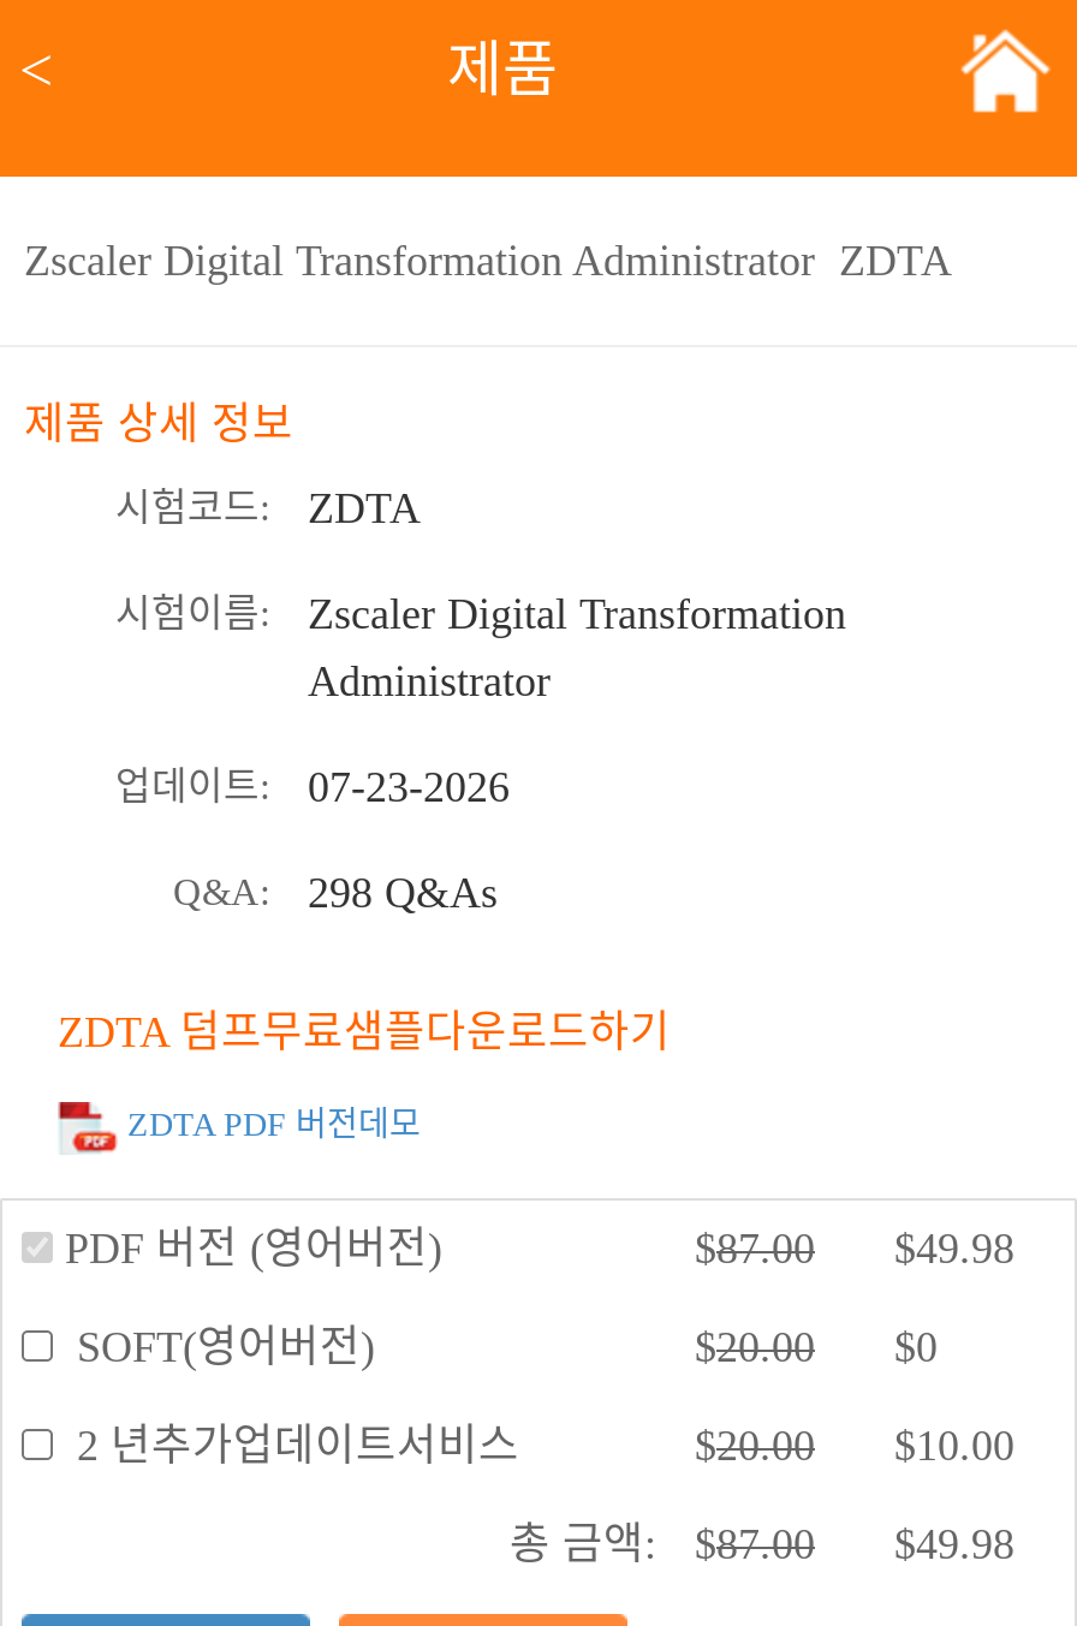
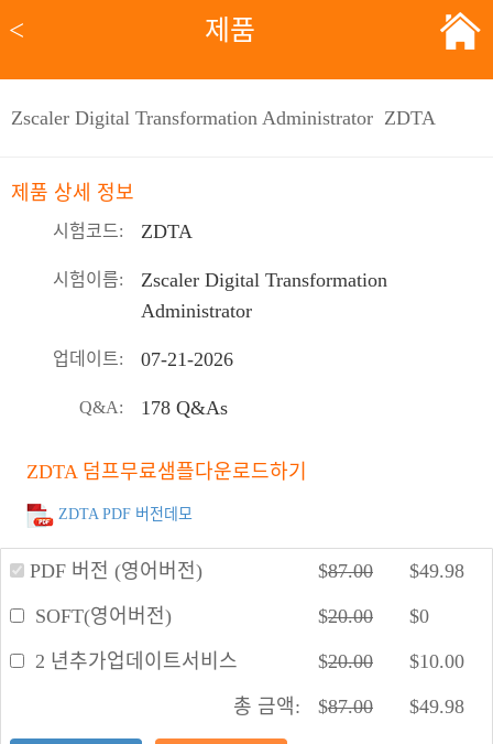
- 업데이트: 07-23-2026
+ 업데이트: 07-21-2026

- Q&A: 298 Q&As
+ Q&A: 178 Q&As
